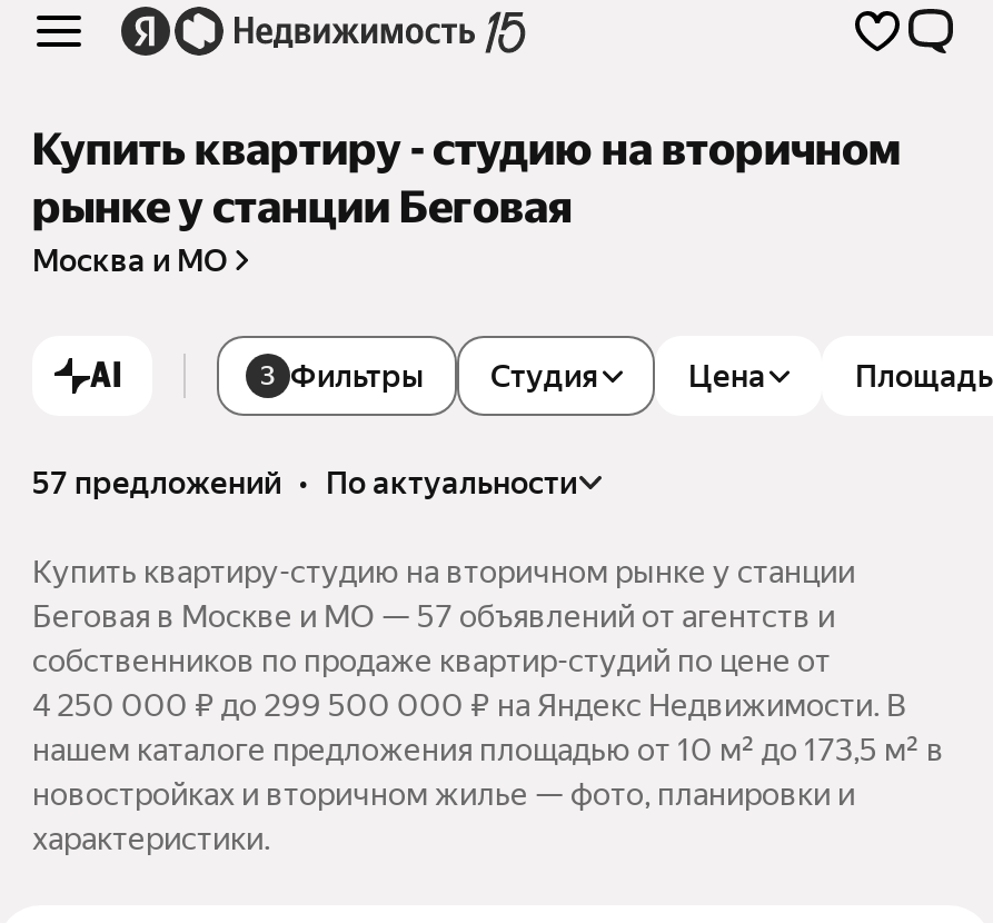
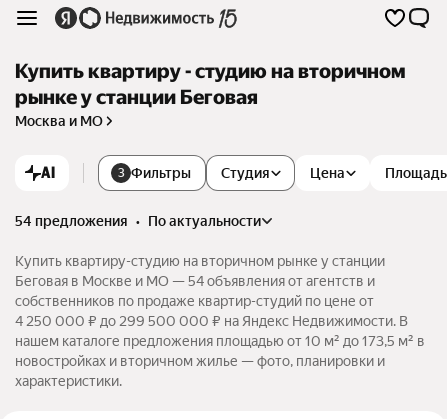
- 57 предложений • по актуальности
+ 54 предложения • по актуальности

- Беговая в Москве и МО — 57 объявлений от агентств и
+ Беговая в Москве и МО — 54 объявления от агентств и
